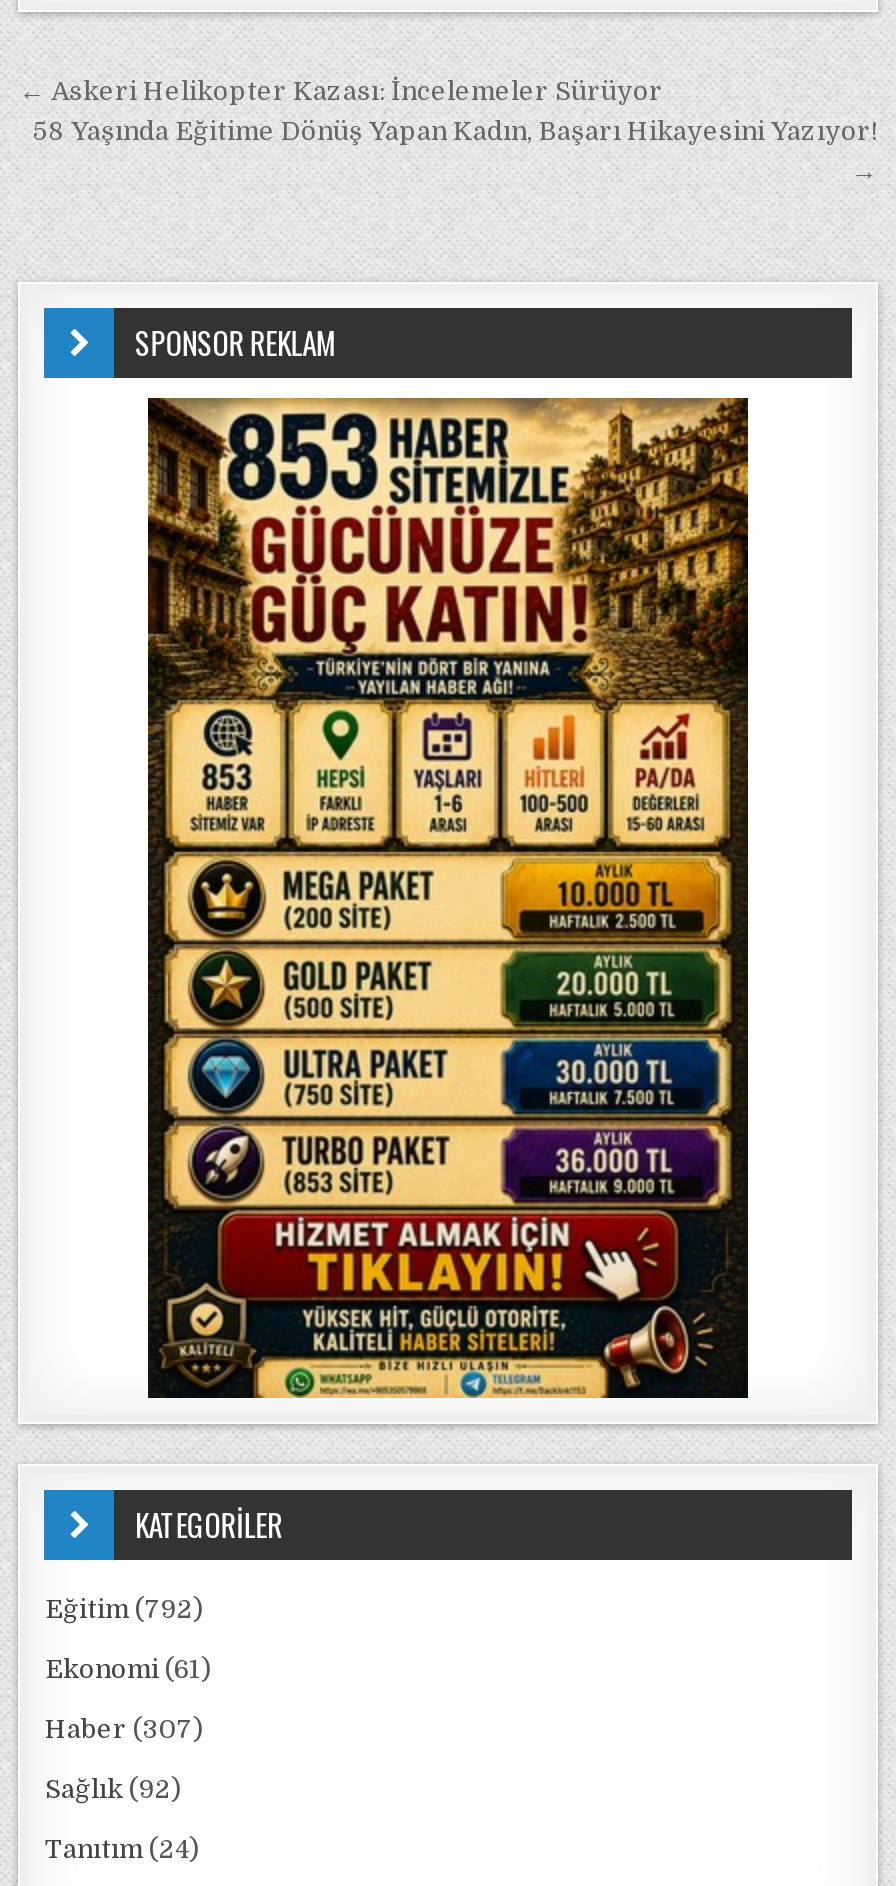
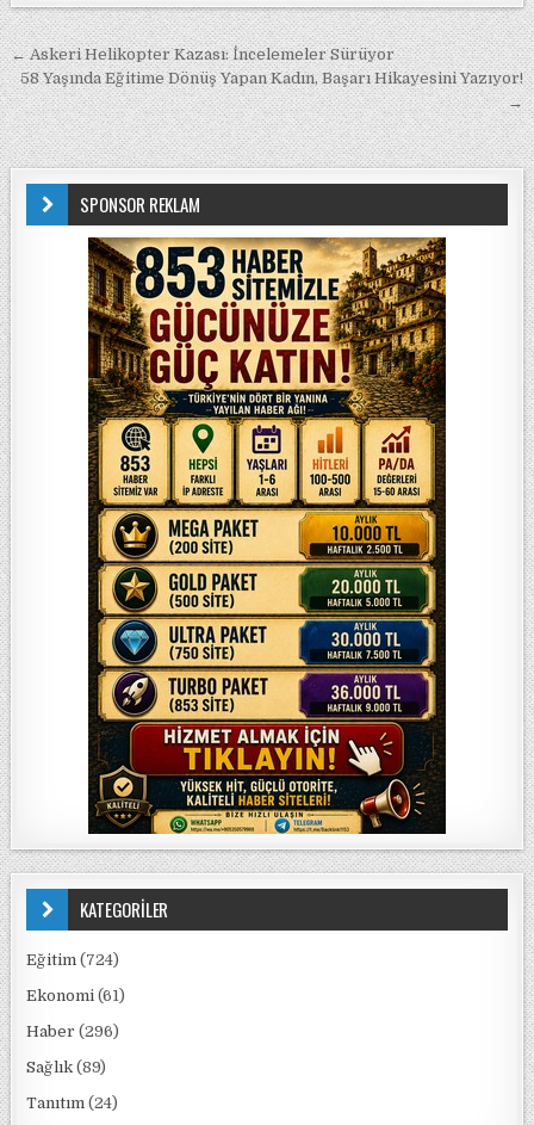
- Eğitim (792)
+ Eğitim (724)

- Haber (307)
+ Haber (296)

- Sağlık (92)
+ Sağlık (89)
